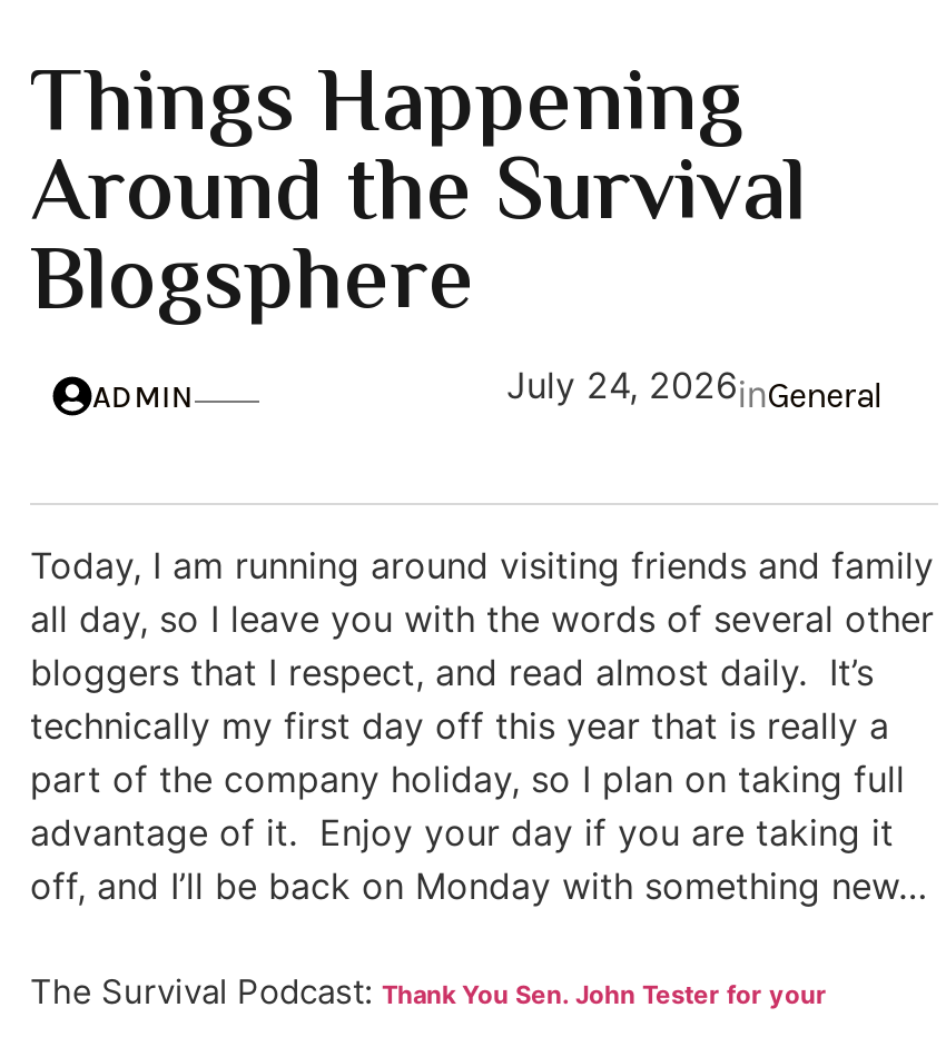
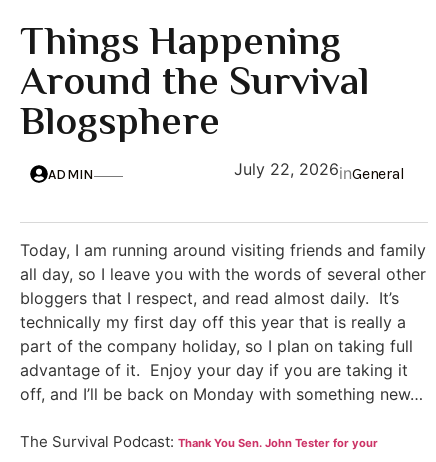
- July 24, 2026inGeneral
+ July 22, 2026inGeneral
